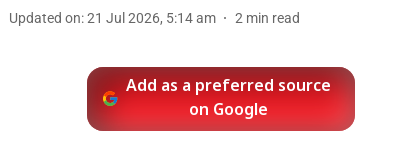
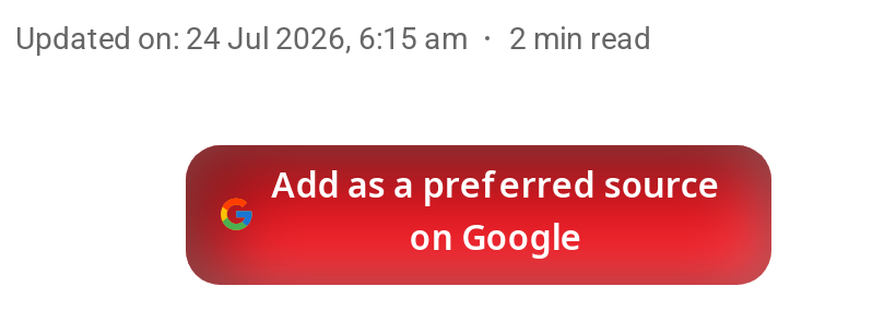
- Updated on: 21 Jul 2026, 5:14 am
+ Updated on: 24 Jul 2026, 6:15 am
